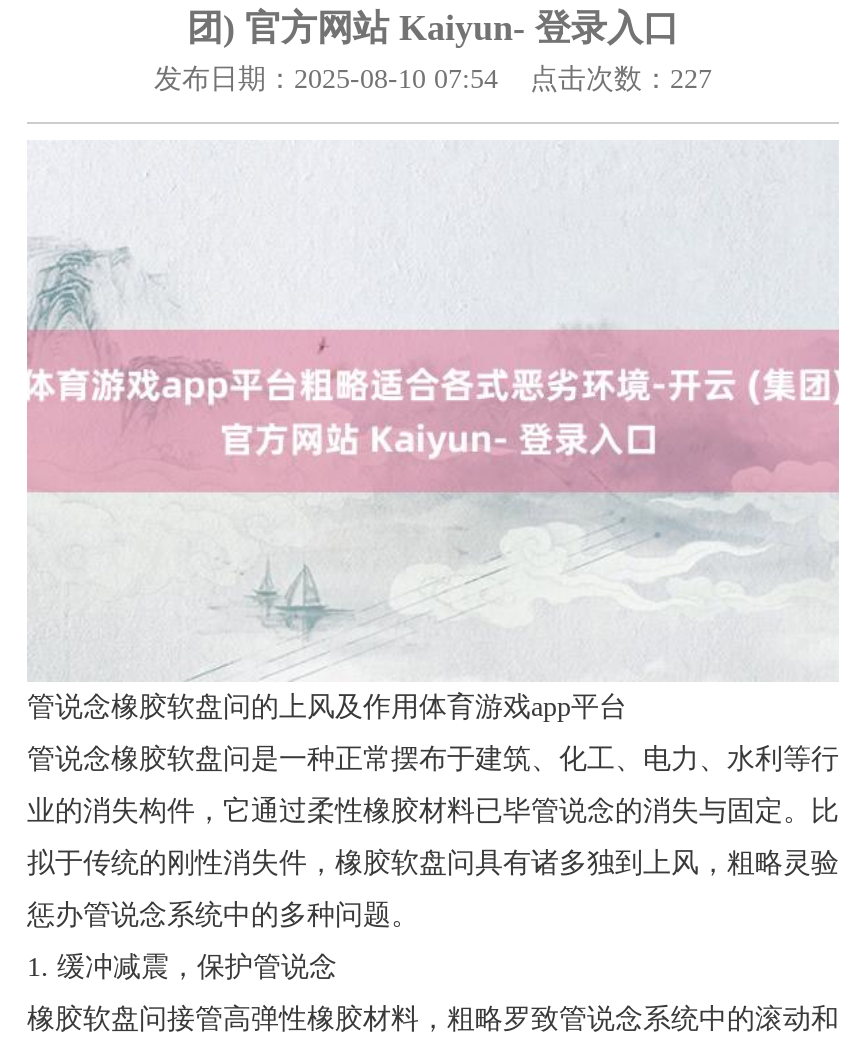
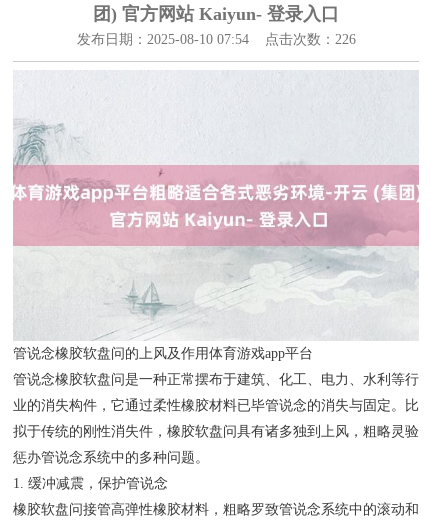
- 发布日期：2025-08-10 07:54 点击次数：227
+ 发布日期：2025-08-10 07:54 点击次数：226
